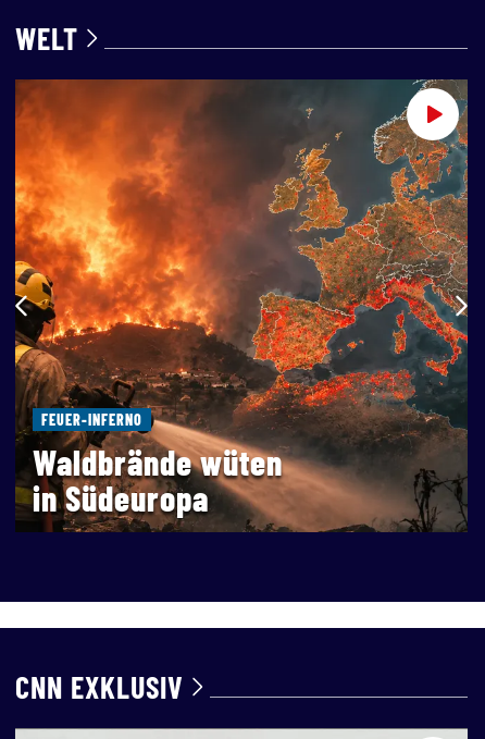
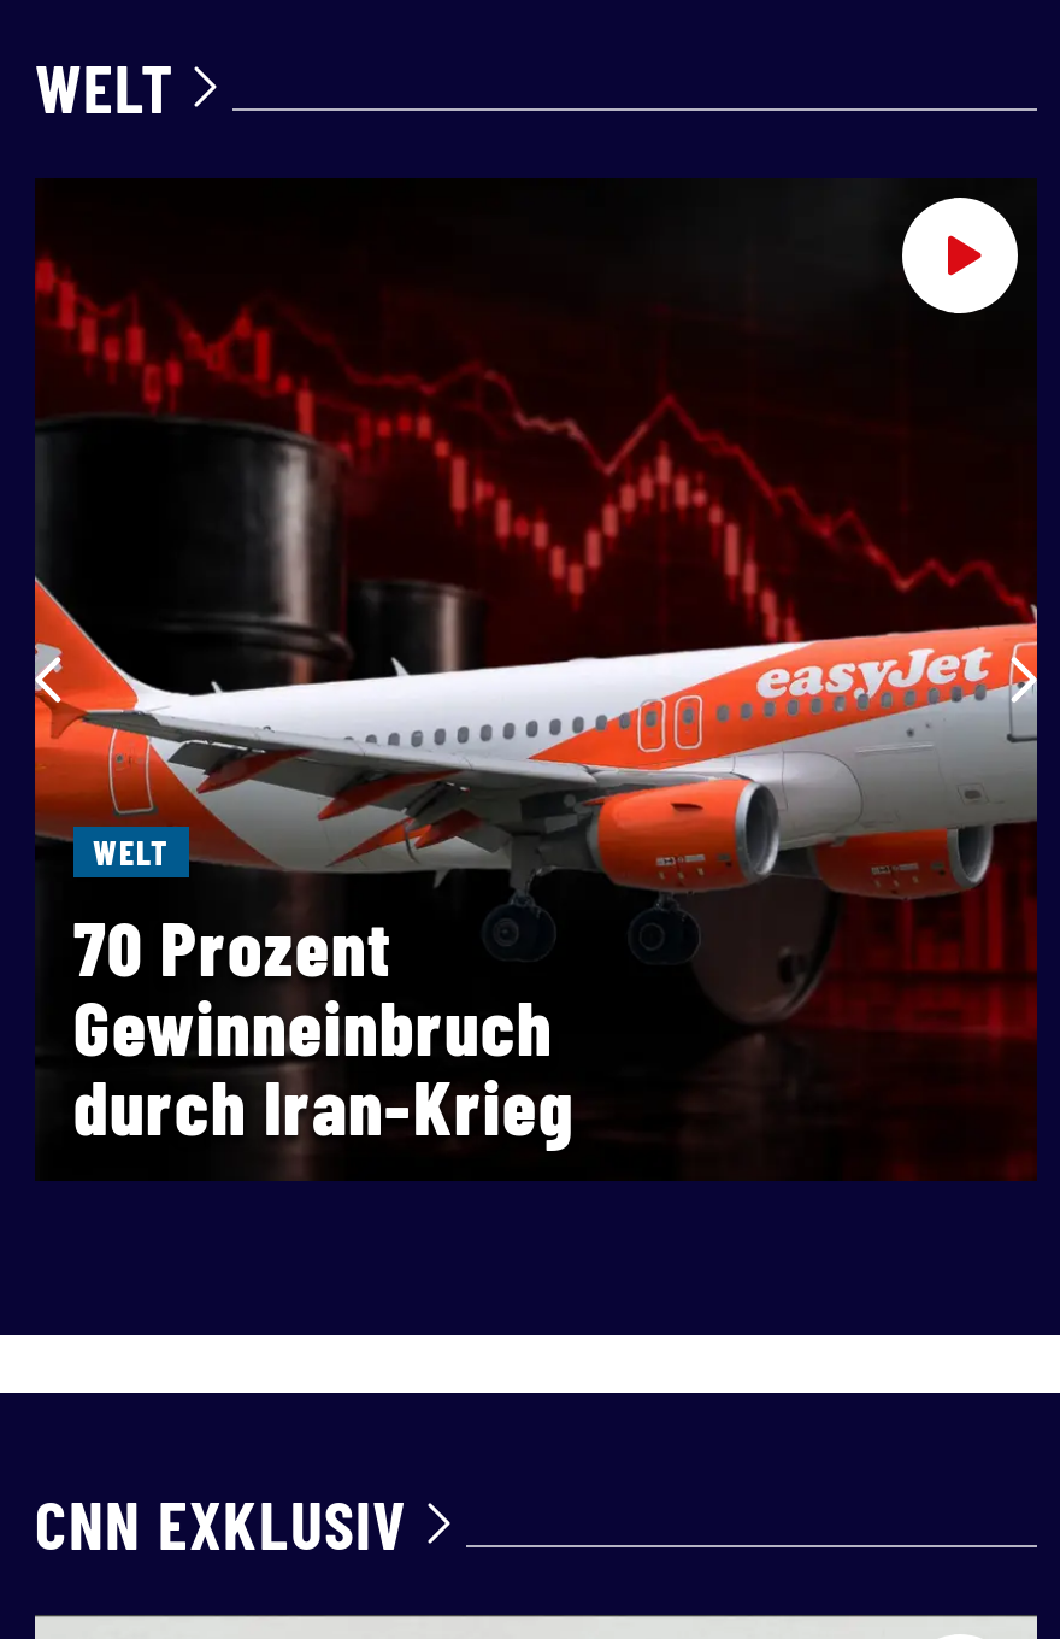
- [image]
- FEUER-INFERNO
- Waldbrände wüten
- in Südeuropa
+ [image]
+ WELT
+ 70 Prozent
+ Gewinneinbruch
+ durch Iran-Krieg
